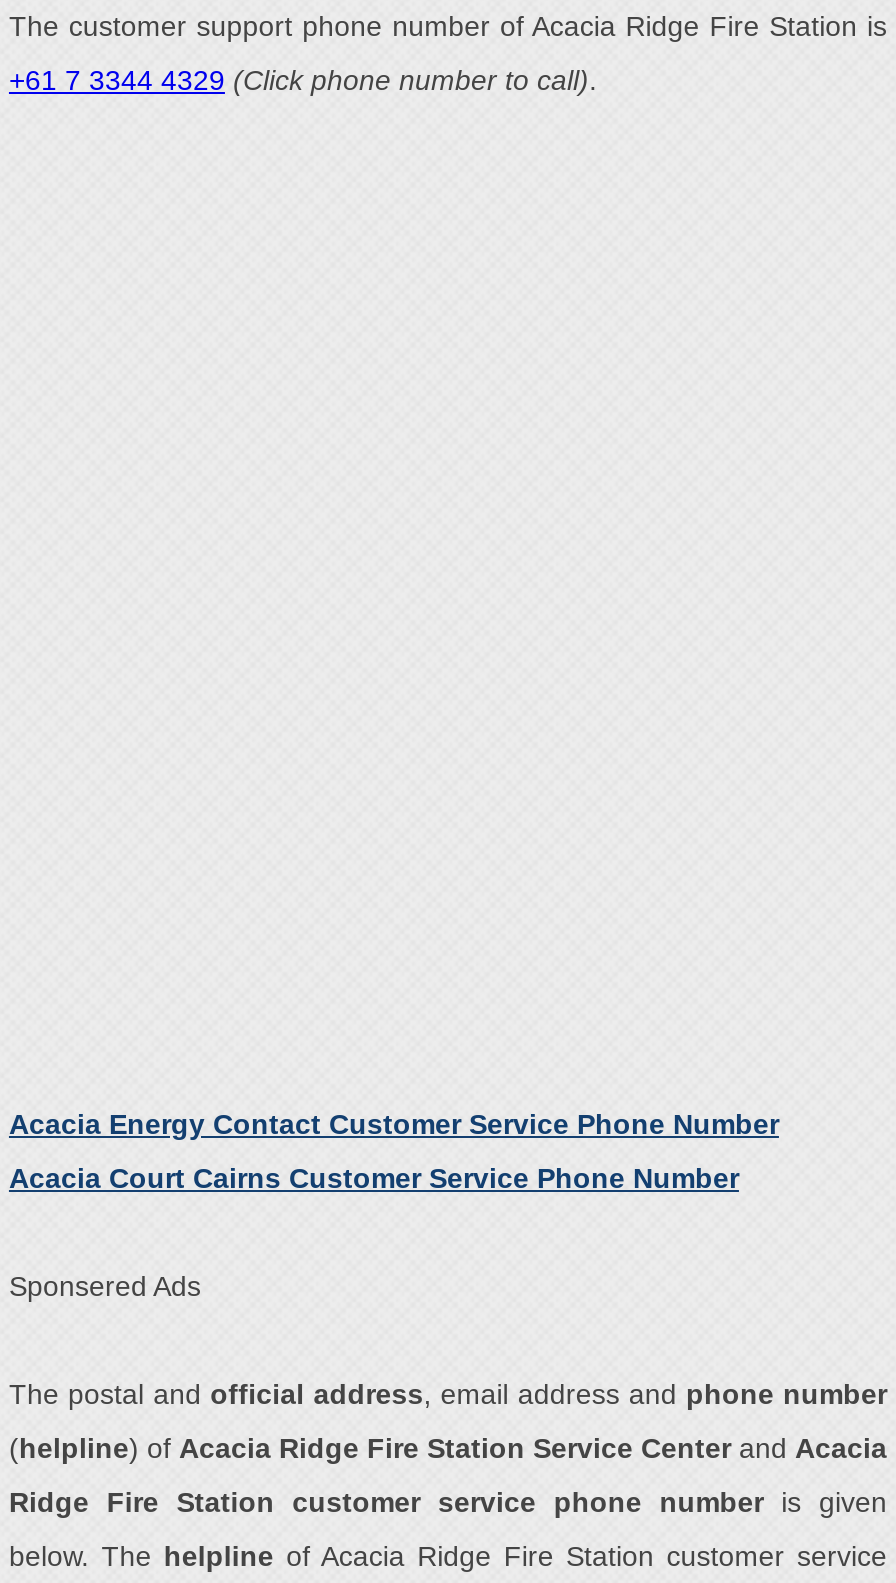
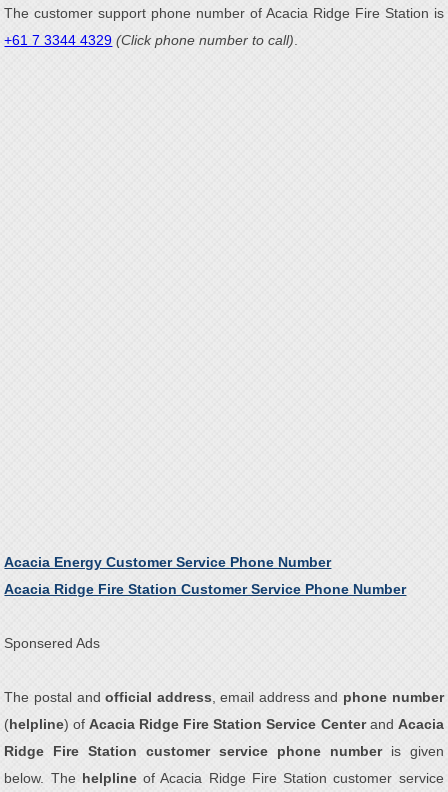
- Acacia Energy Contact Customer Service Phone Number
+ Acacia Energy Customer Service Phone Number

- Acacia Court Cairns Customer Service Phone Number
+ Acacia Ridge Fire Station Customer Service Phone Number
